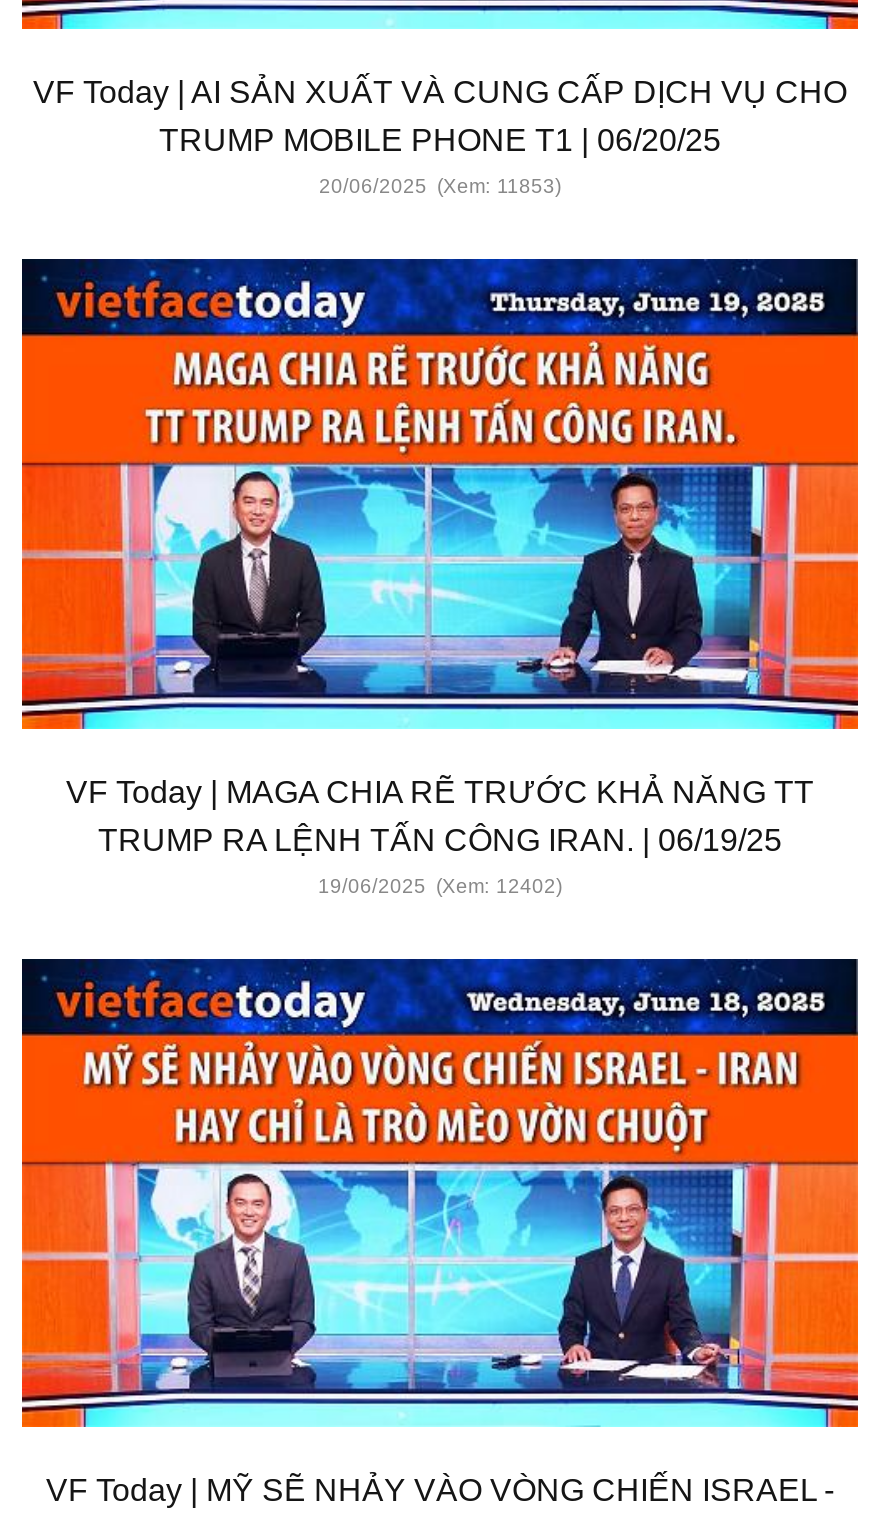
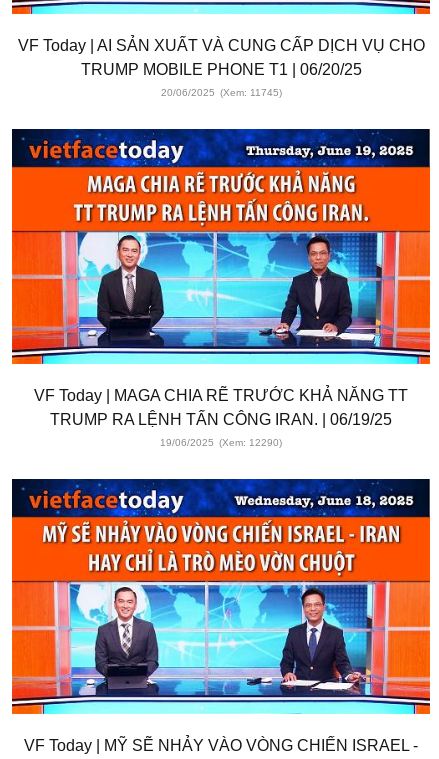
- 20/06/2025 (Xem: 11853)
+ 20/06/2025 (Xem: 11745)

- 19/06/2025 (Xem: 12402)
+ 19/06/2025 (Xem: 12290)
